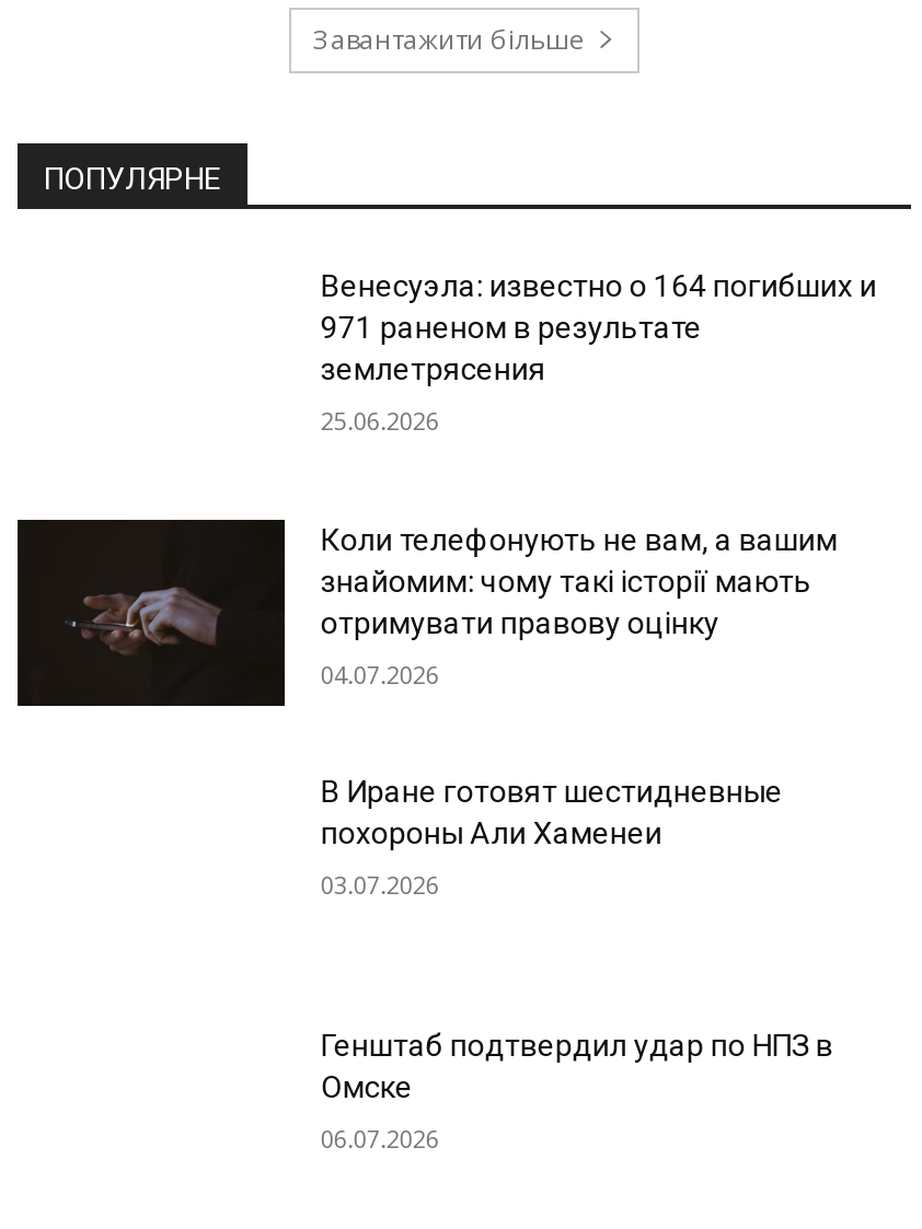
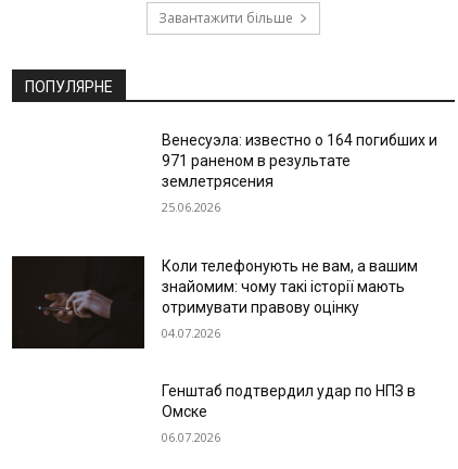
- В Иране готовят шестидневные
- похороны Али Хаменеи
- 03.07.2026
